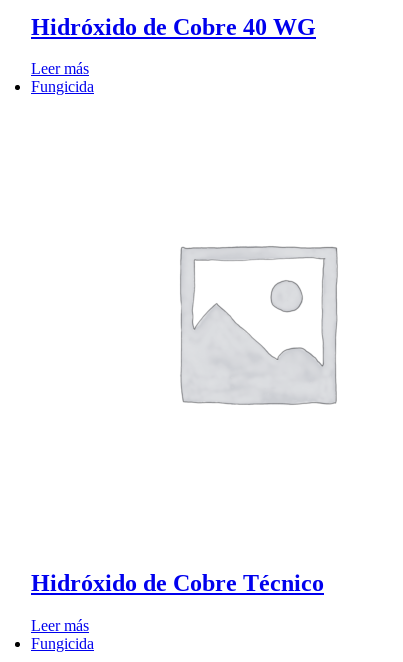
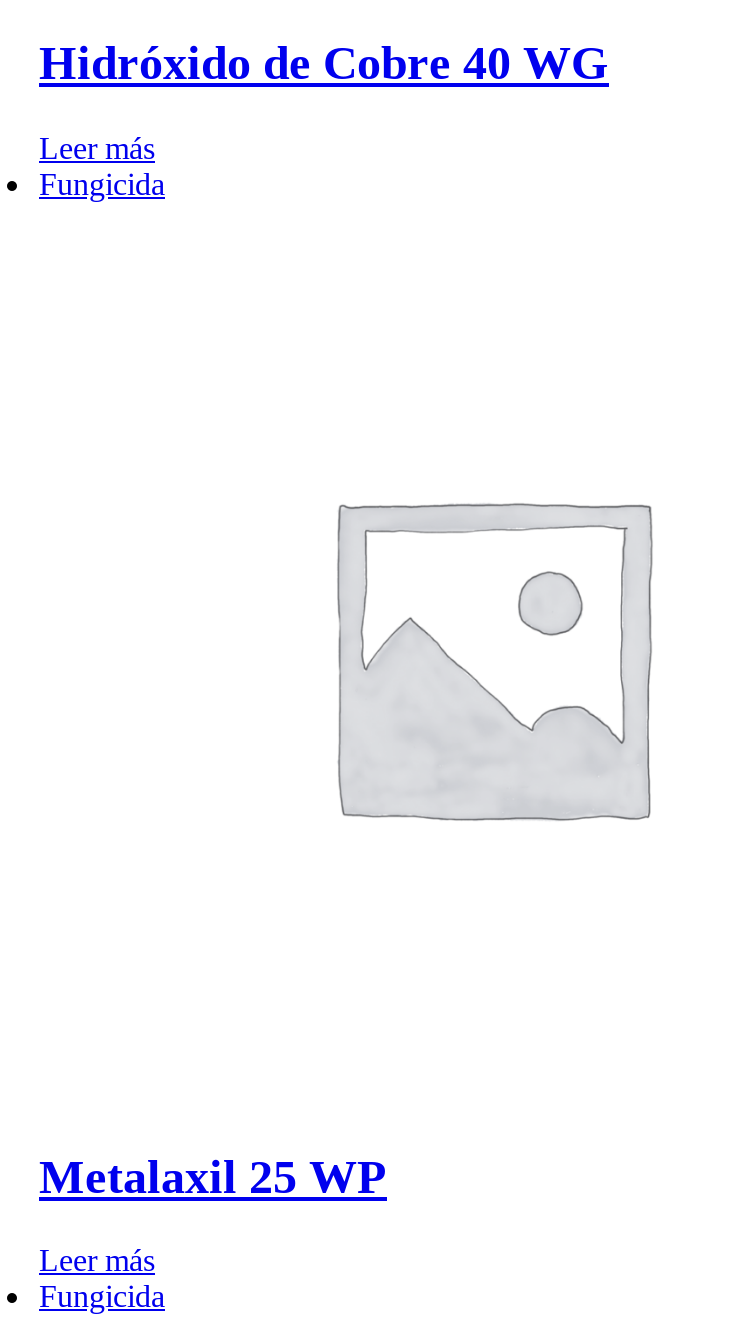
- Hidróxido de Cobre Técnico
+ Metalaxil 25 WP
